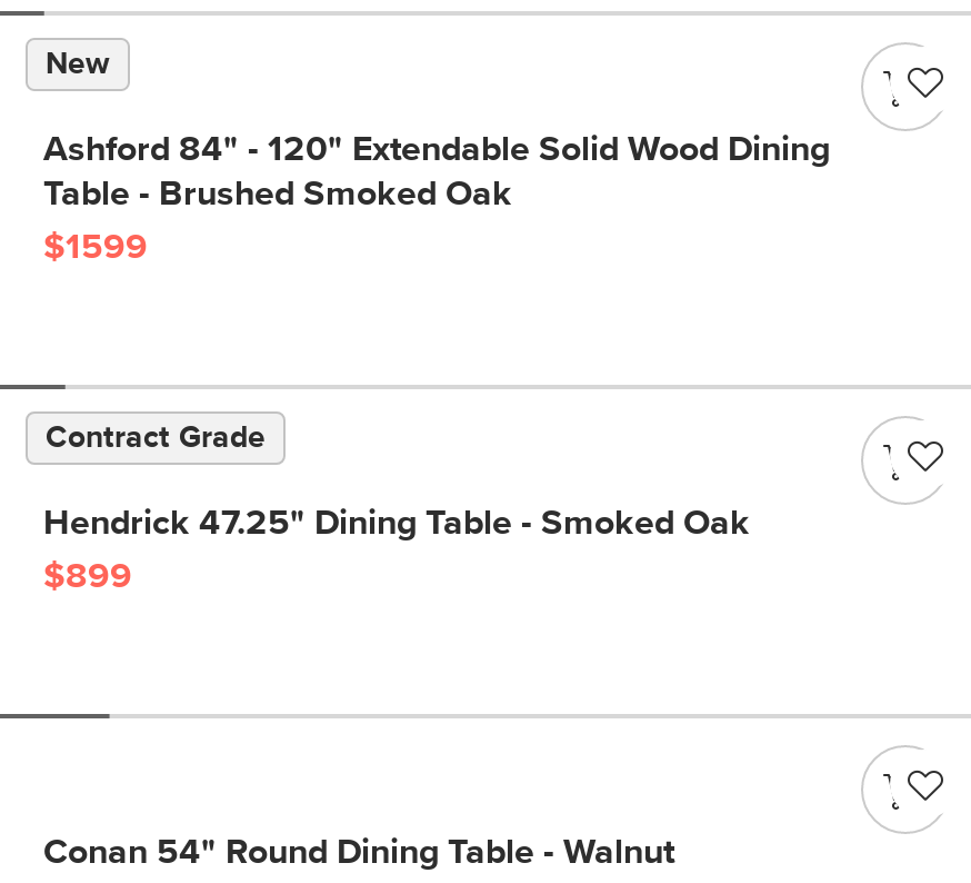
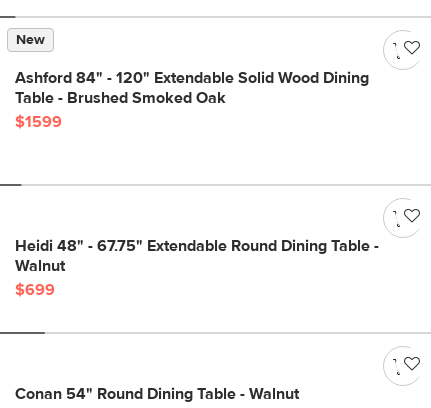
- Contract Grade
- Hendrick 47.25" Dining Table - Smoked Oak
- $899
+ Heidi 48" - 67.75" Extendable Round Dining Table -
+ Walnut
+ $699
